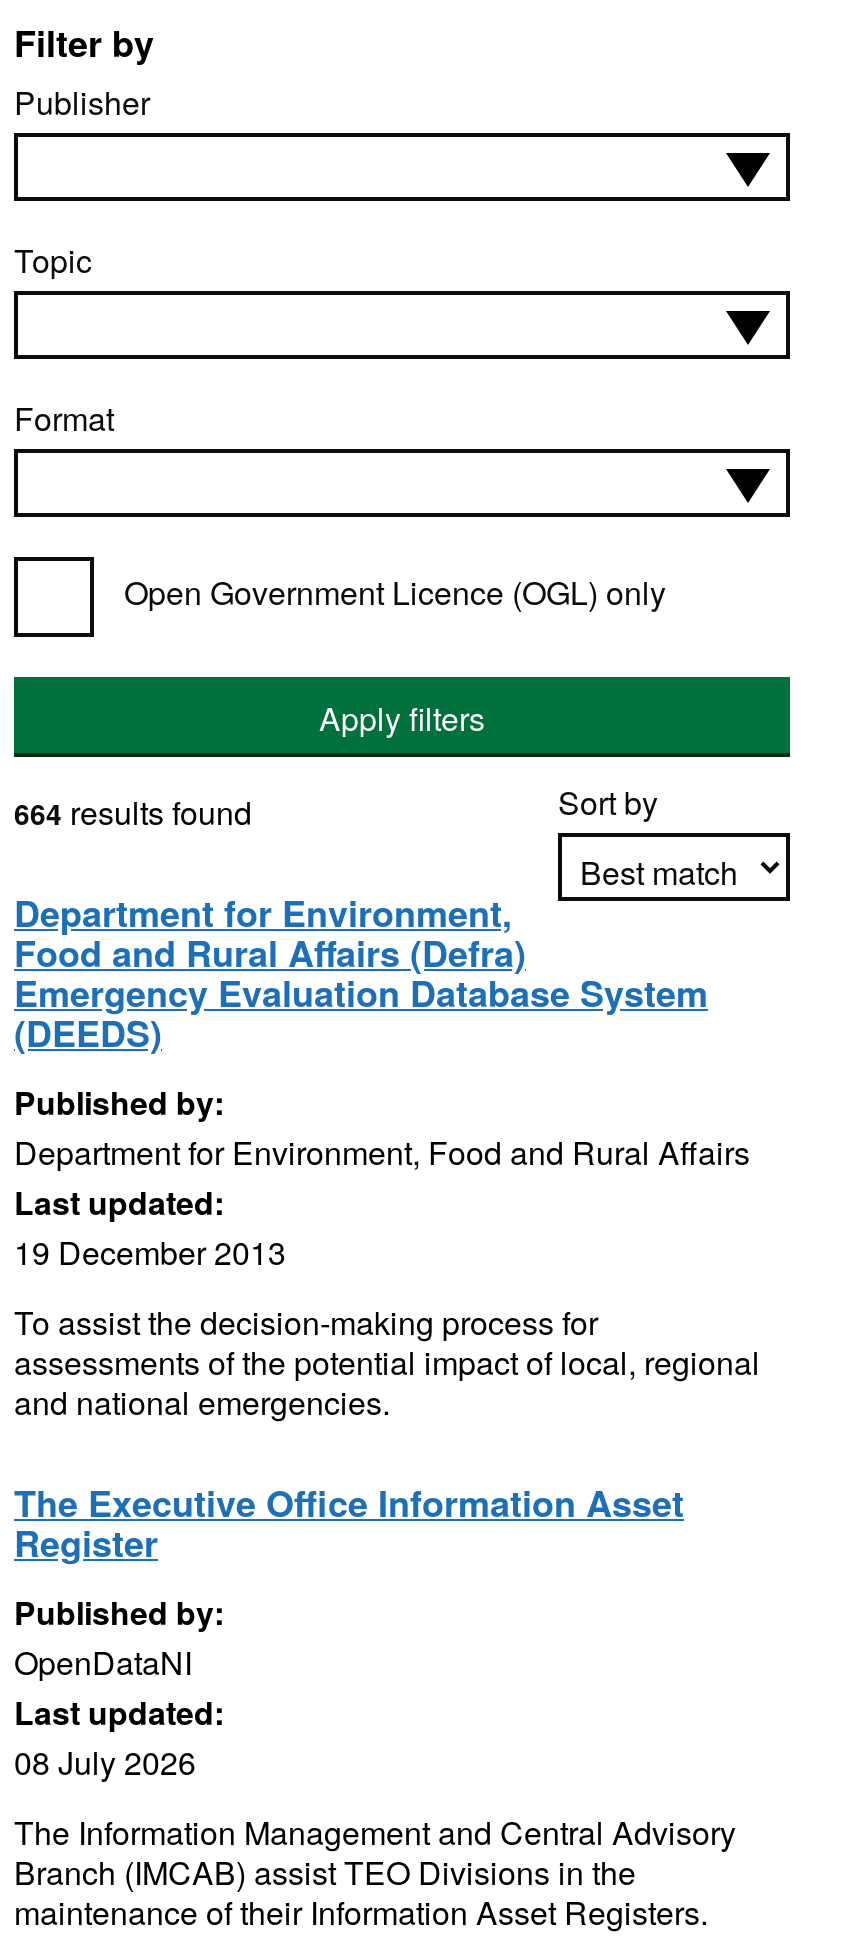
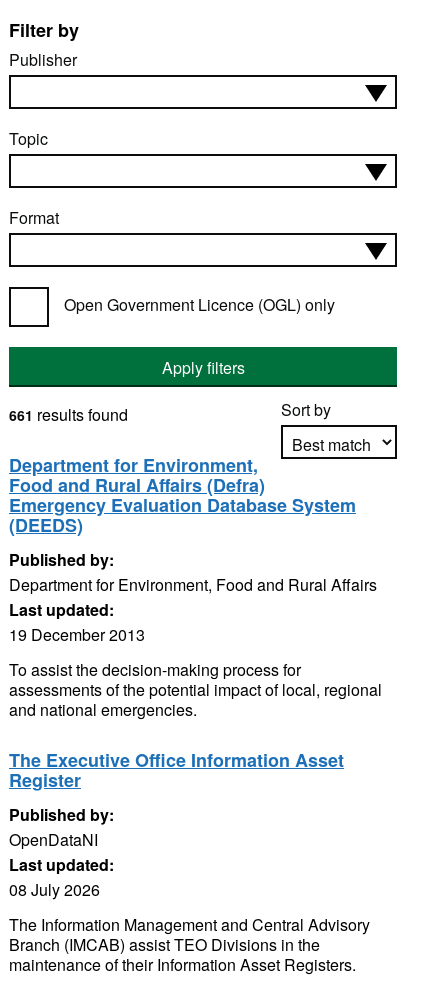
- 664 results found
+ 661 results found
